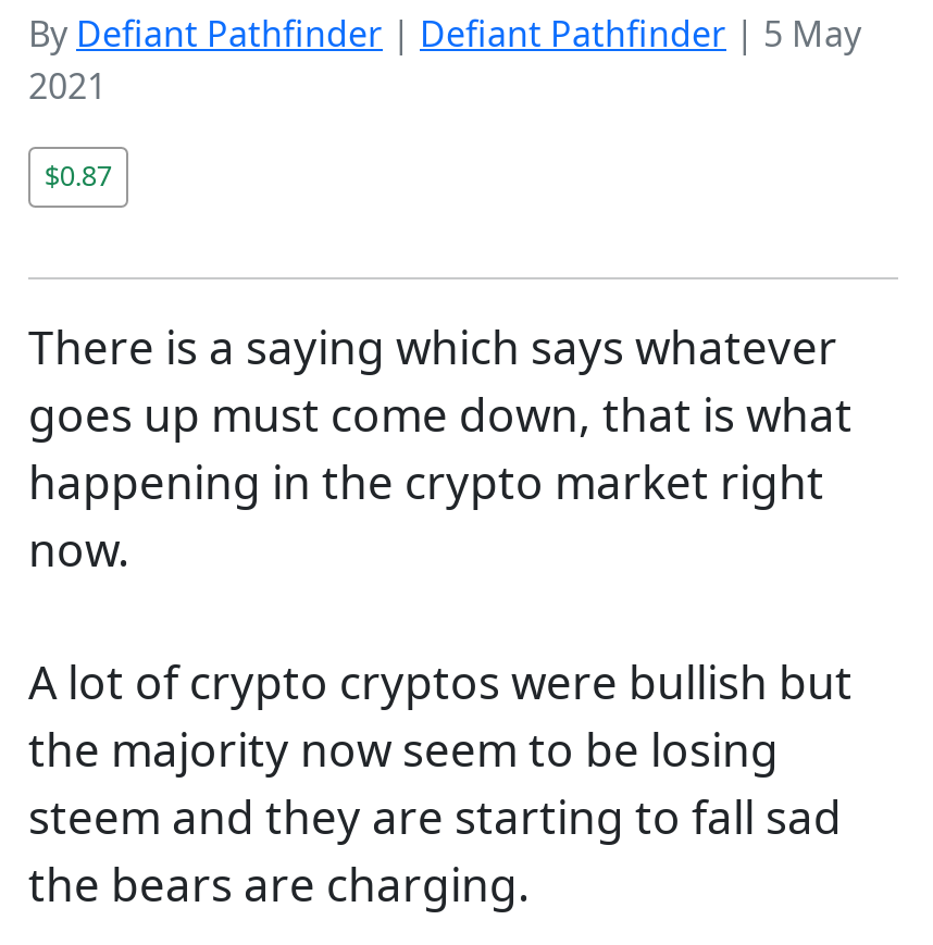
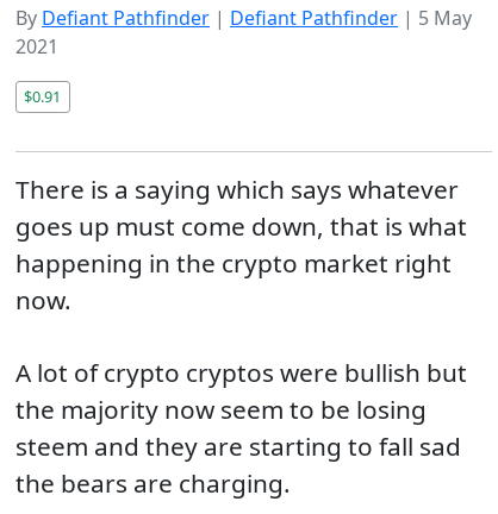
- $0.87
+ $0.91
